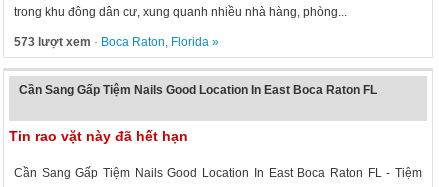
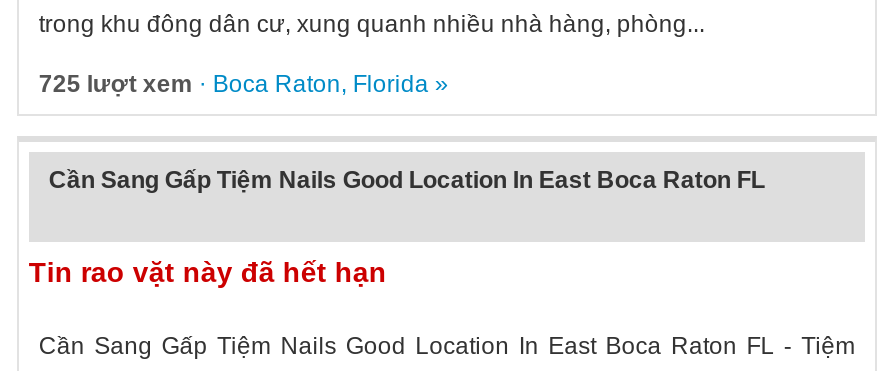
- 573 lượt xem · Boca Raton, Florida»
+ 725 lượt xem · Boca Raton, Florida»
